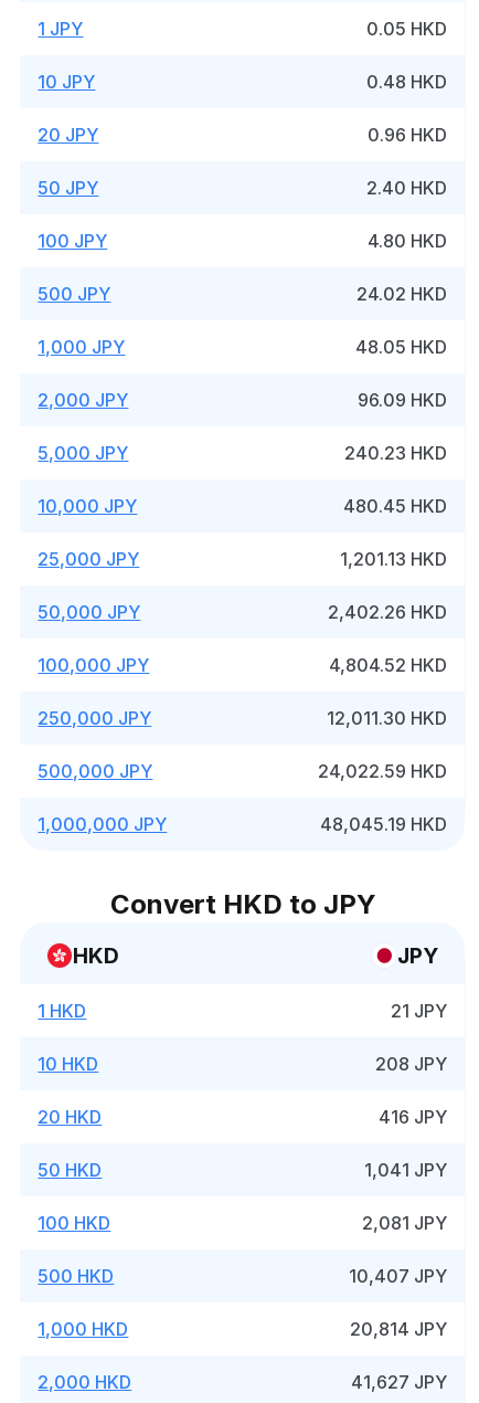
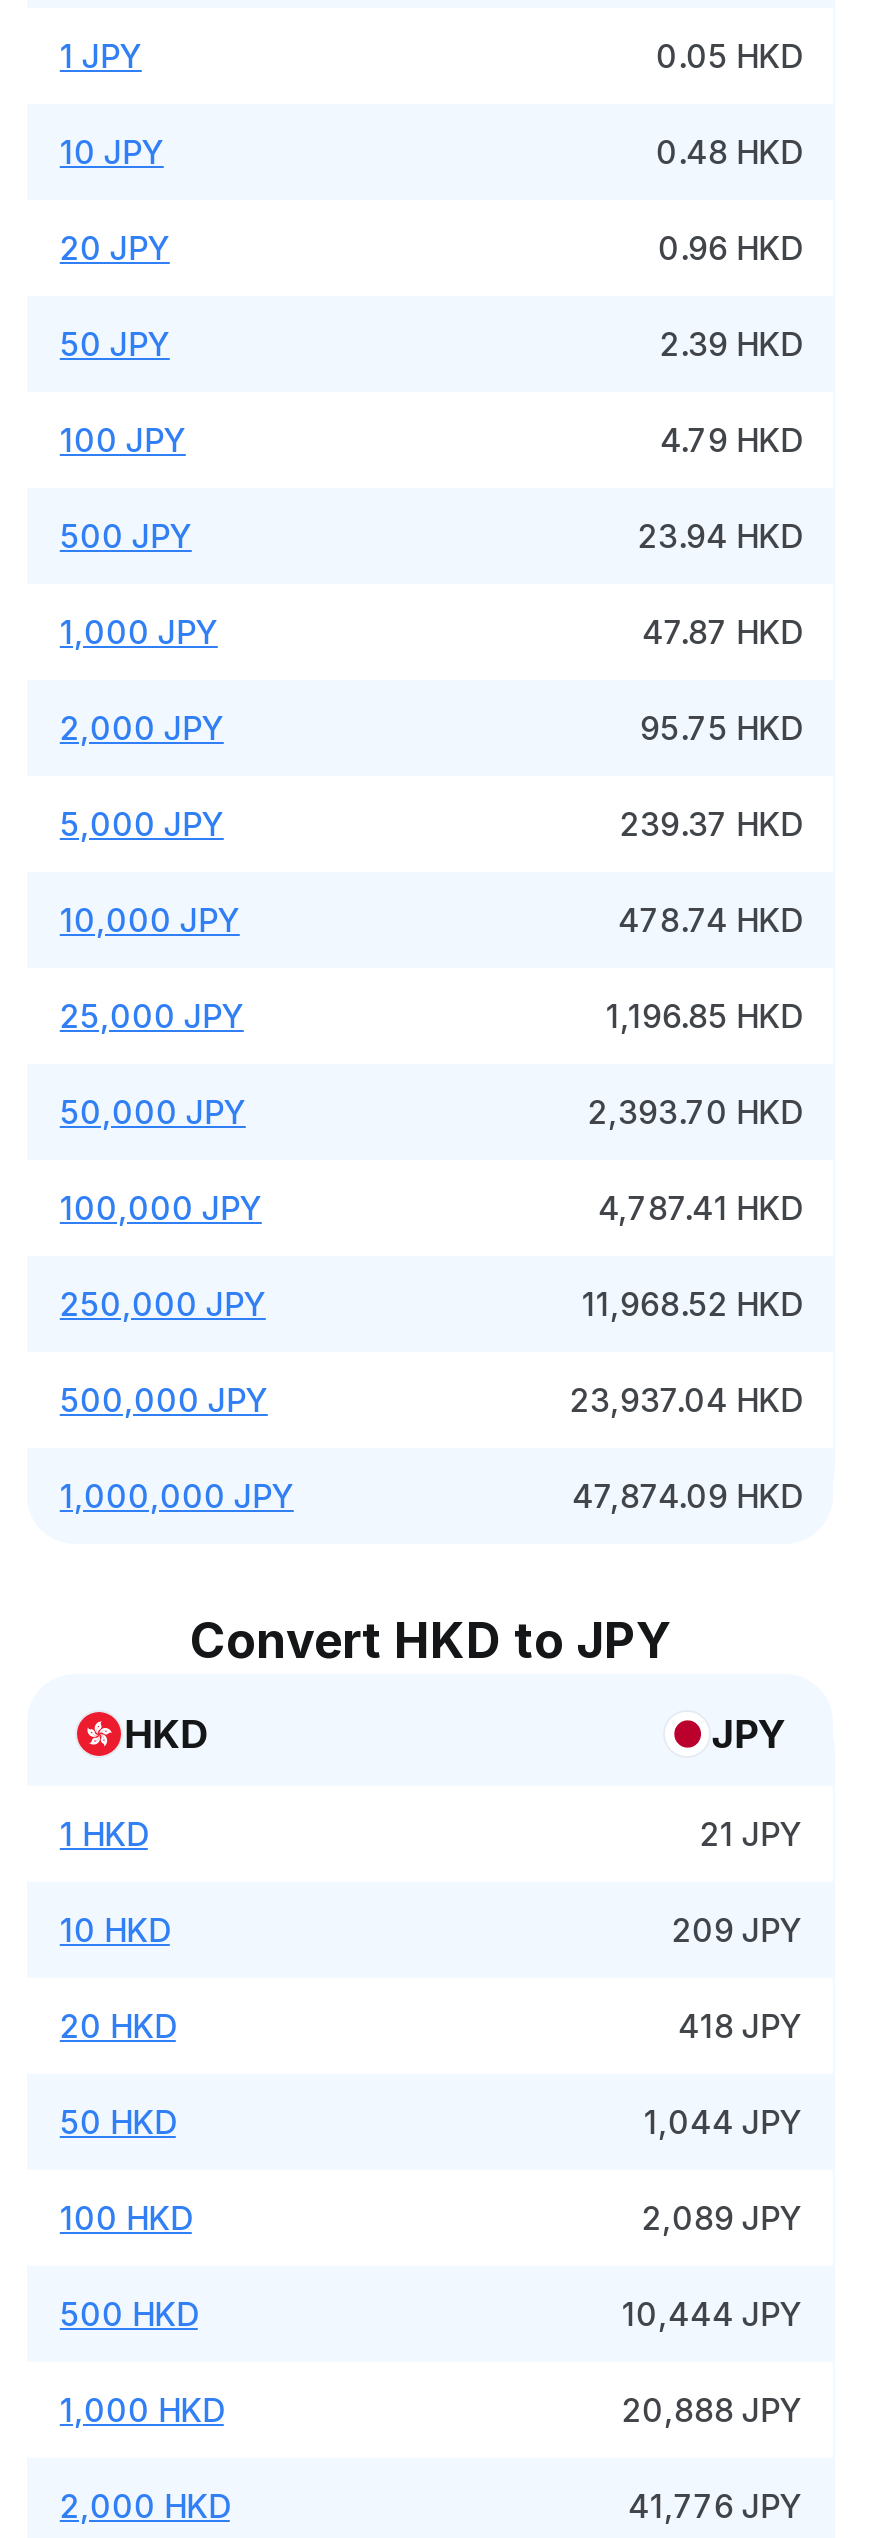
- 2.40 HKD
+ 2.39 HKD

- 4.80 HKD
+ 4.79 HKD

- 24.02 HKD
+ 23.94 HKD

- 48.05 HKD
+ 47.87 HKD

- 96.09 HKD
+ 95.75 HKD

- 240.23 HKD
+ 239.37 HKD

- 480.45 HKD
+ 478.74 HKD

- 1,201.13 HKD
+ 1,196.85 HKD

- 2,402.26 HKD
+ 2,393.70 HKD

- 4,804.52 HKD
+ 4,787.41 HKD

- 12,011.30 HKD
+ 11,968.52 HKD

- 24,022.59 HKD
+ 23,937.04 HKD

- 48,045.19 HKD
+ 47,874.09 HKD

- 208 JPY
+ 209 JPY

- 416 JPY
+ 418 JPY

- 1,041 JPY
+ 1,044 JPY

- 2,081 JPY
+ 2,089 JPY

- 10,407 JPY
+ 10,444 JPY

- 20,814 JPY
+ 20,888 JPY

- 41,627 JPY
+ 41,776 JPY
